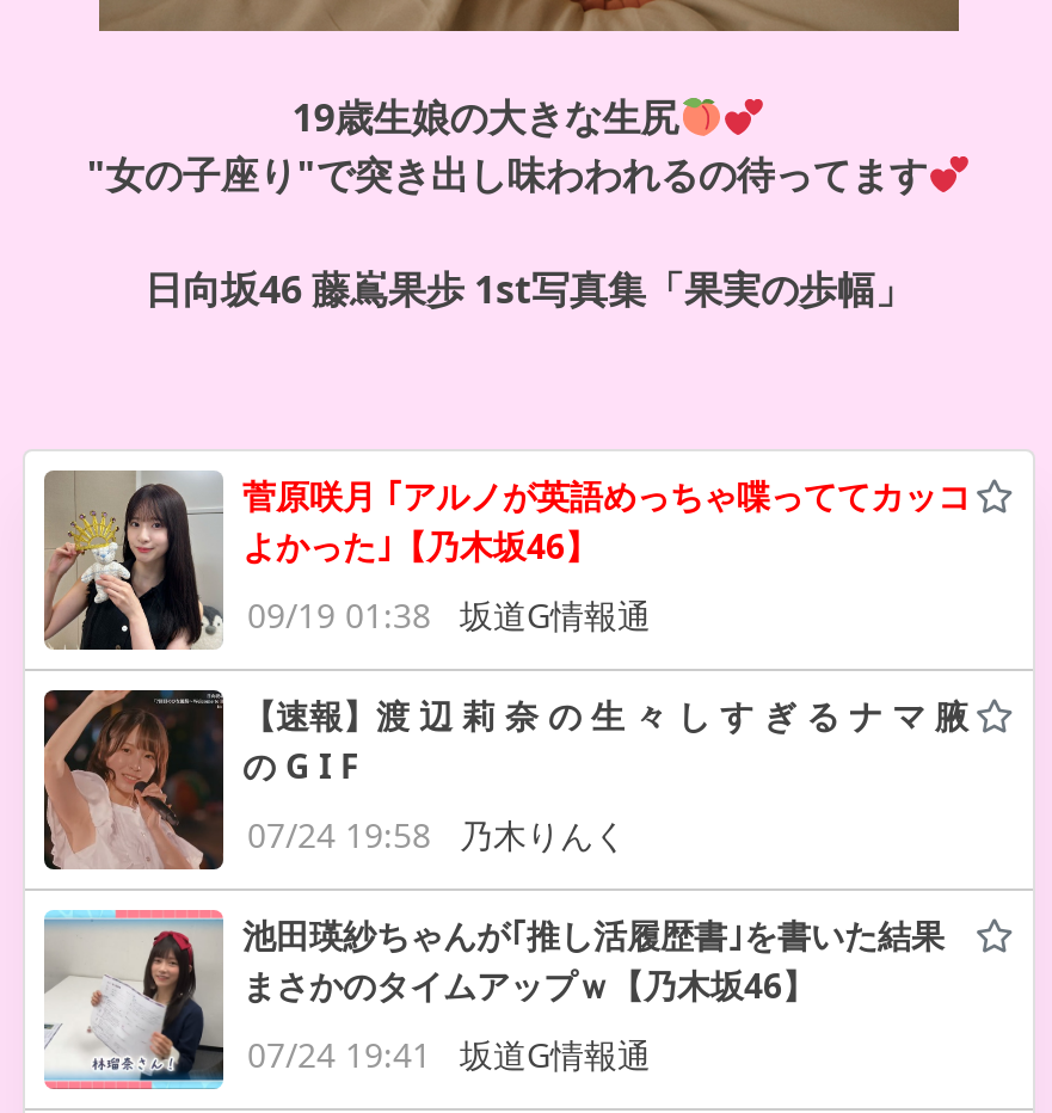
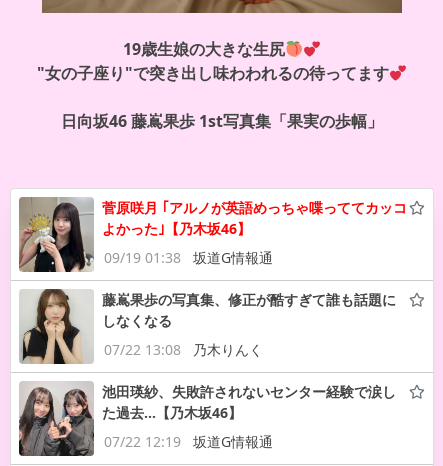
- [image]
- 【速報】渡 辺 莉 奈 の 生 々 し す ぎ る ナ マ 腋
- の G I F
+ [image]
+ 藤嶌果歩の写真集、修正が酷すぎて誰も話題に
+ しなくなる

- 07/24 19:58 乃木りんく
+ 07/22 13:08 乃木りんく

- [image]
- 池田瑛紗ちゃんが｢推し活履歴書｣を書いた結果
- まさかのタイムアップｗ【乃木坂46】
+ [image]
+ 池田瑛紗、失敗許されないセンター経験で涙し
+ た過去…【乃木坂46】

- 07/24 19:41 坂道G情報通
+ 07/22 12:19 坂道G情報通
